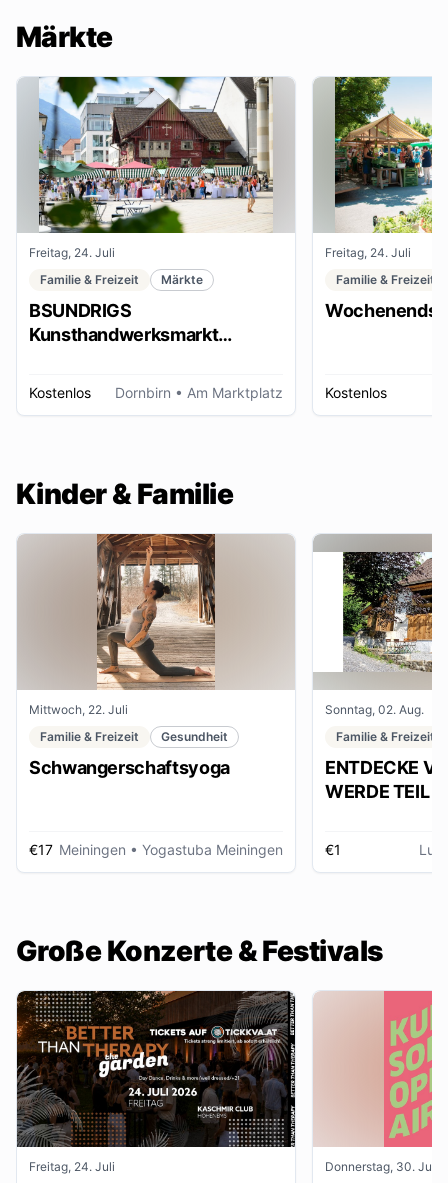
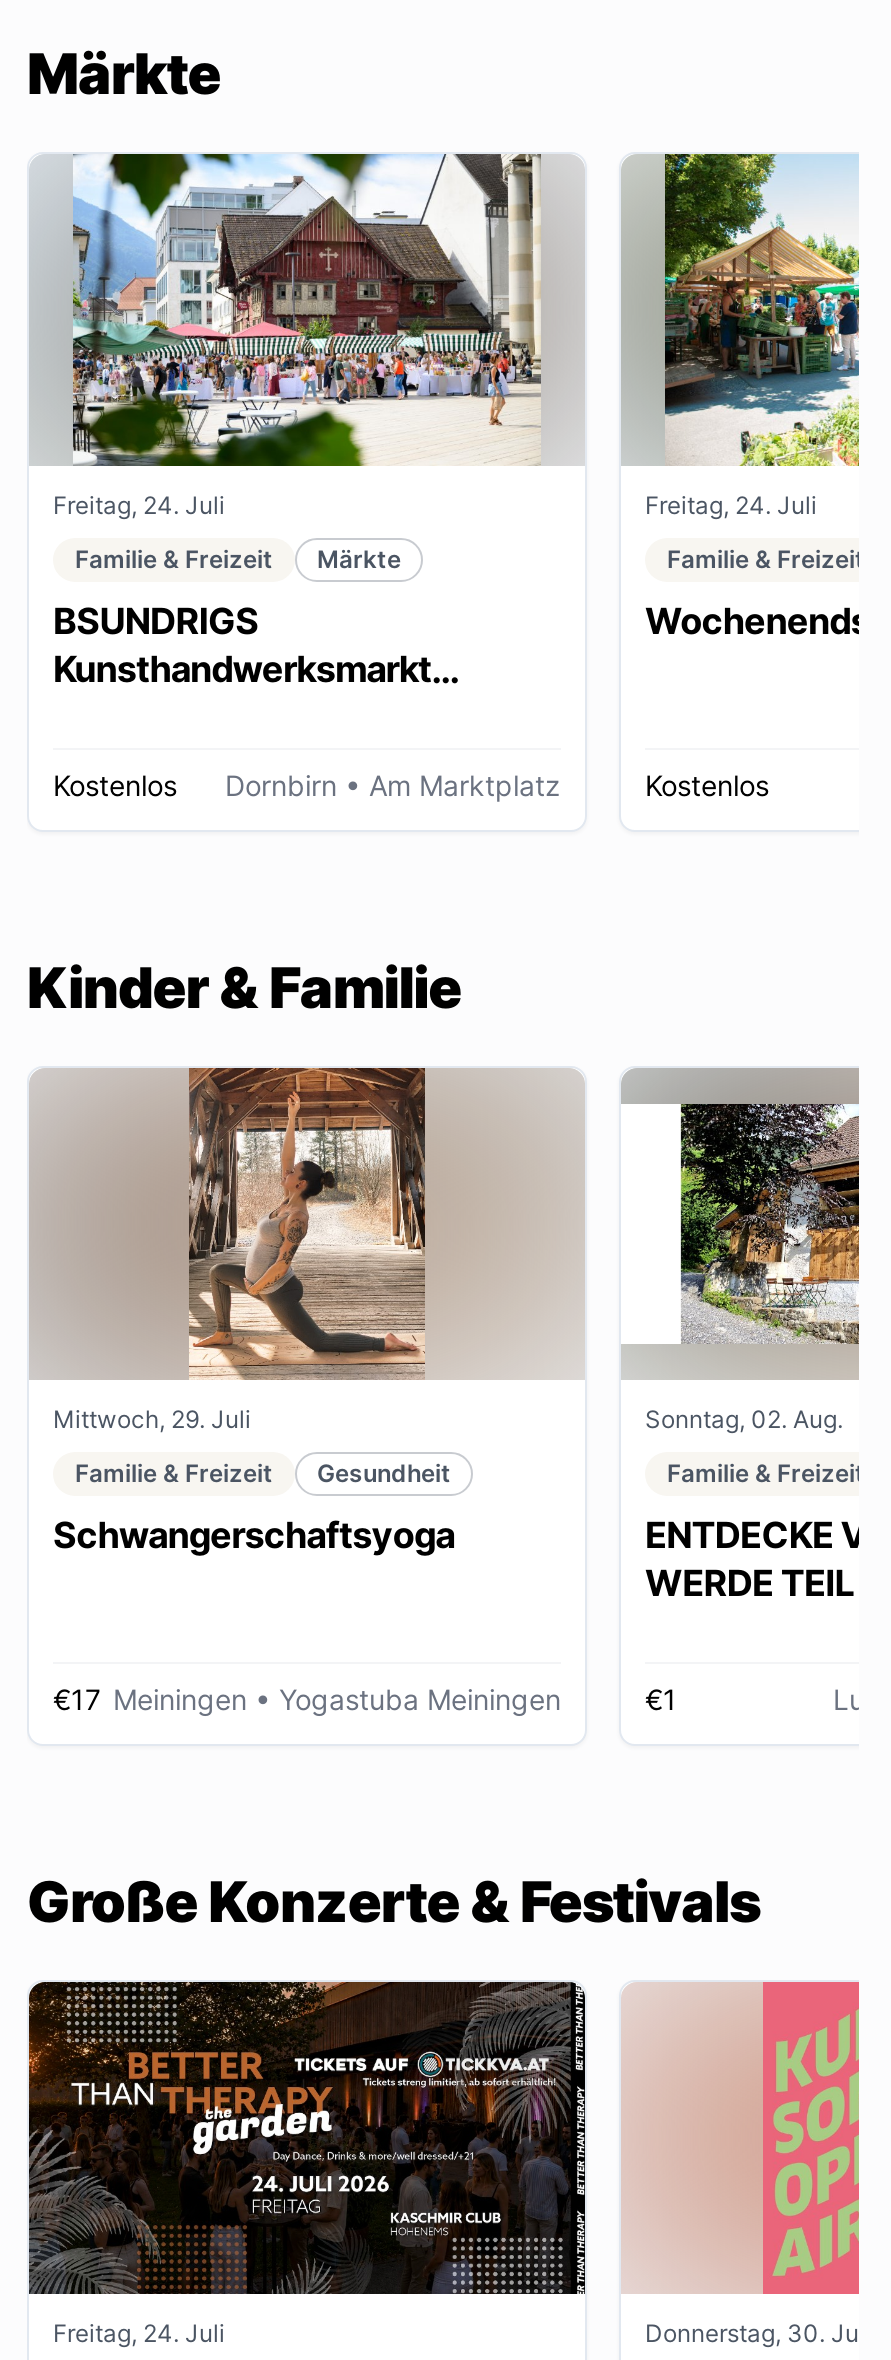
- Mittwoch, 22. Juli
+ Mittwoch, 29. Juli
